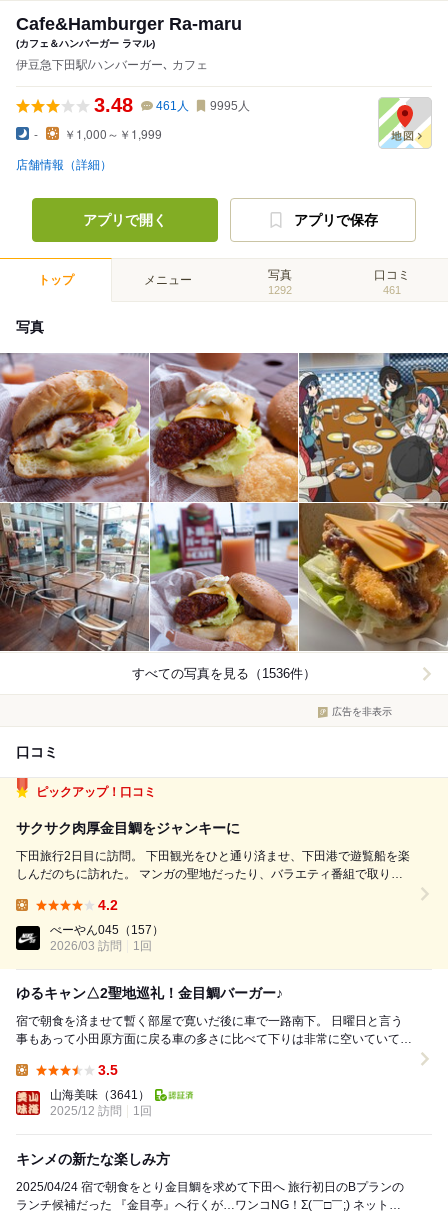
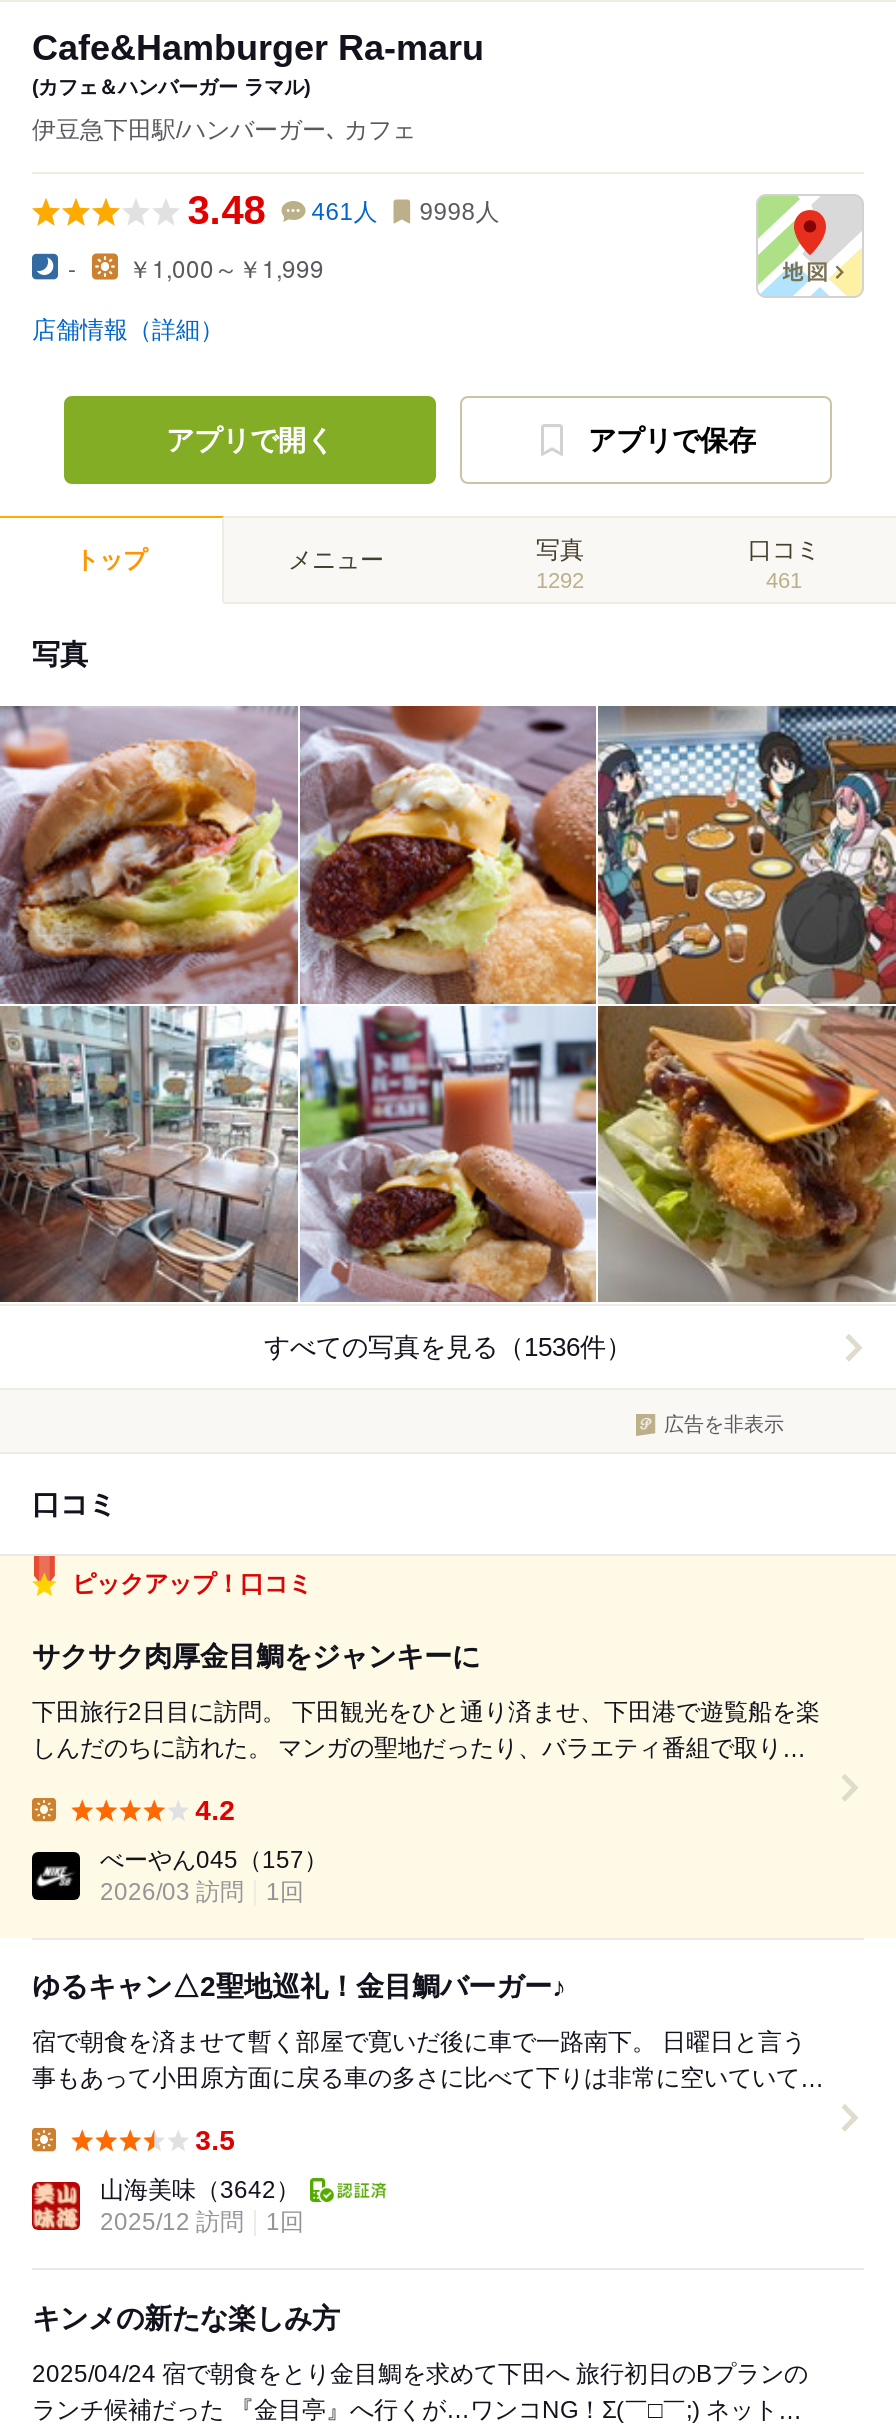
- 3.48 461人 9995人
+ 3.48 461人 9998人

- 山海美味（3641）
+ 山海美味（3642）
